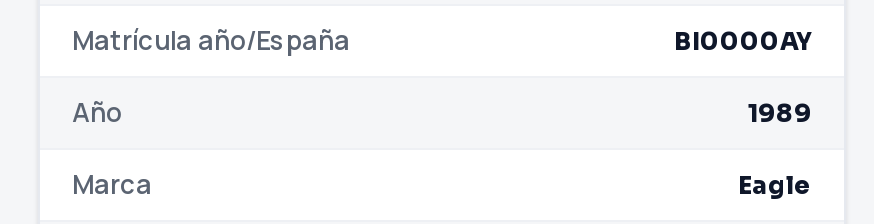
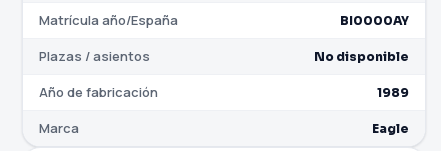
- Año
+ Plazas / asientos
+ No disponible
+ Año de fabricación
